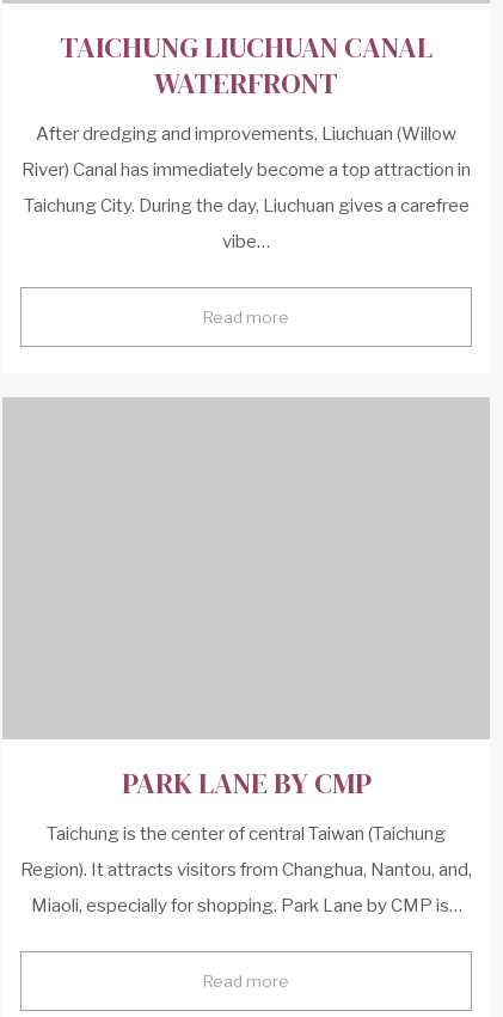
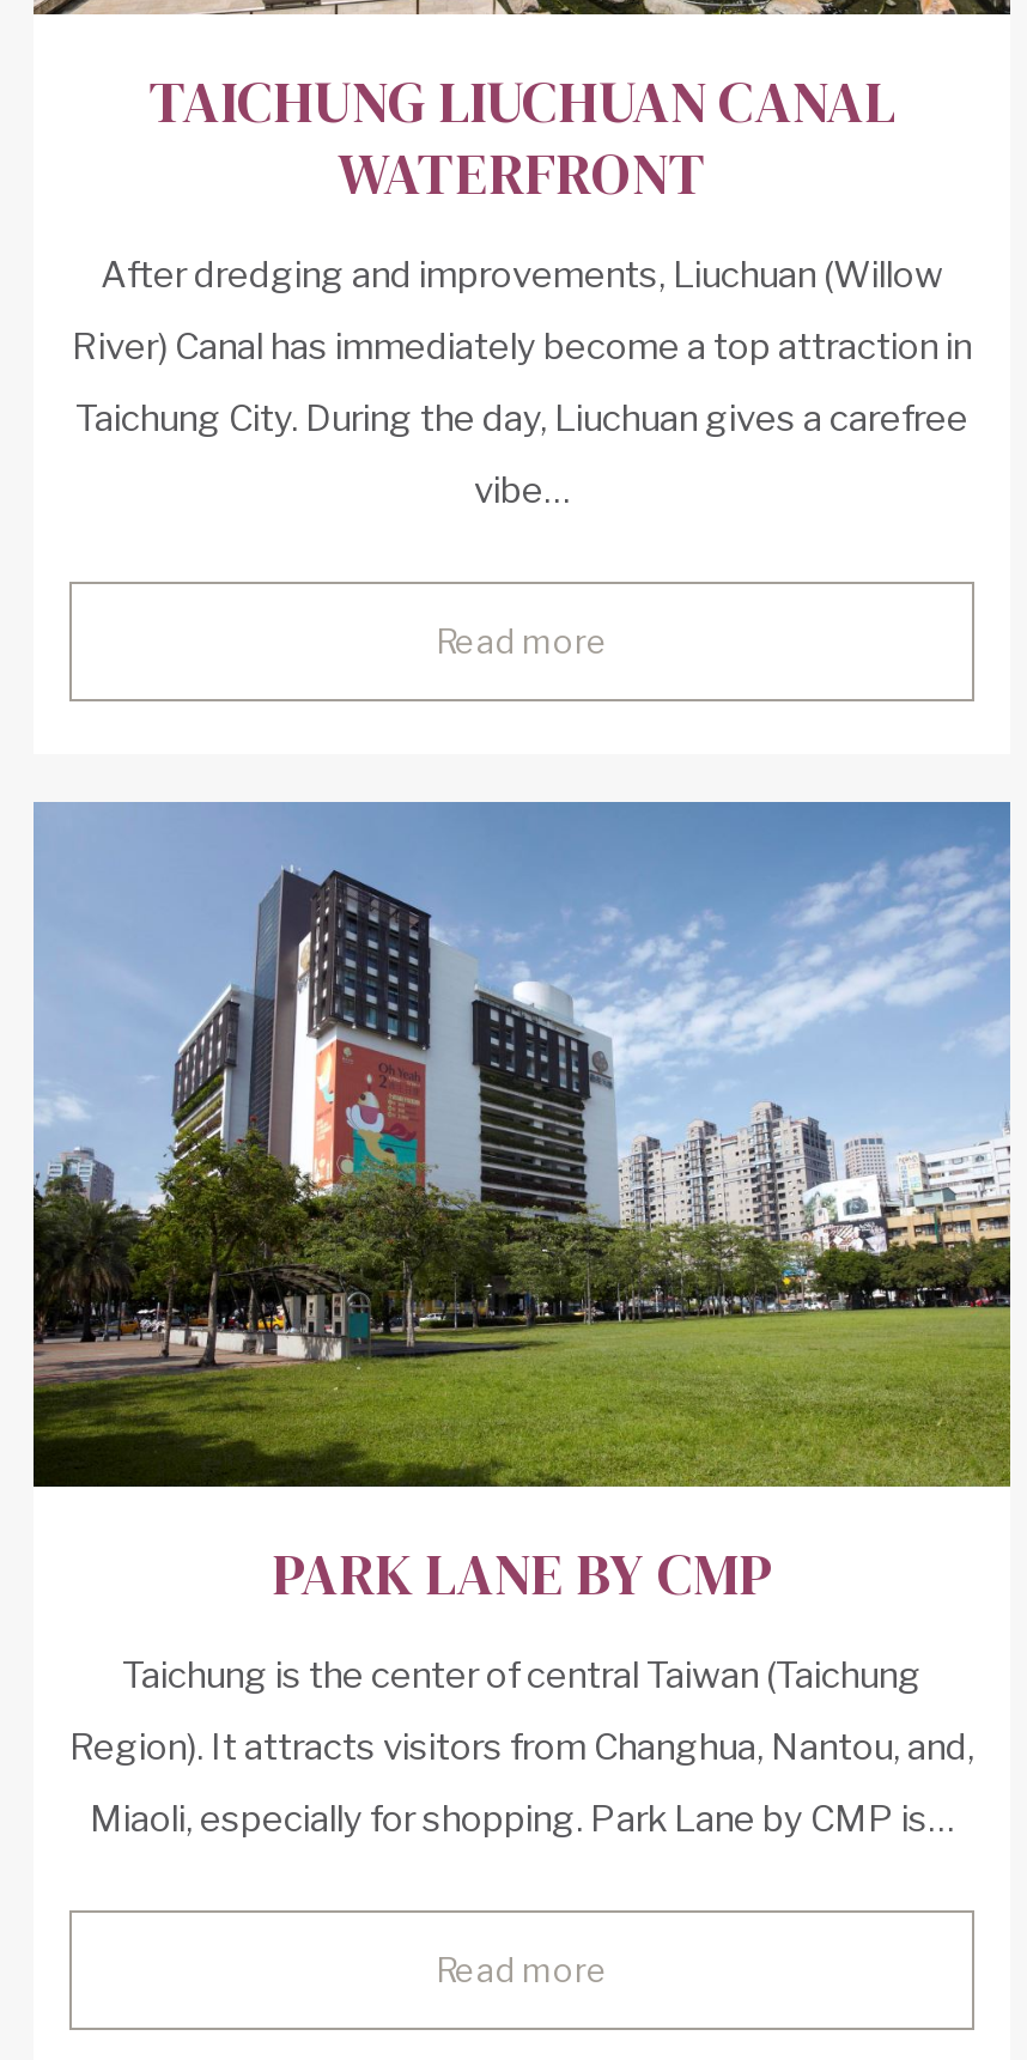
+ [image]
